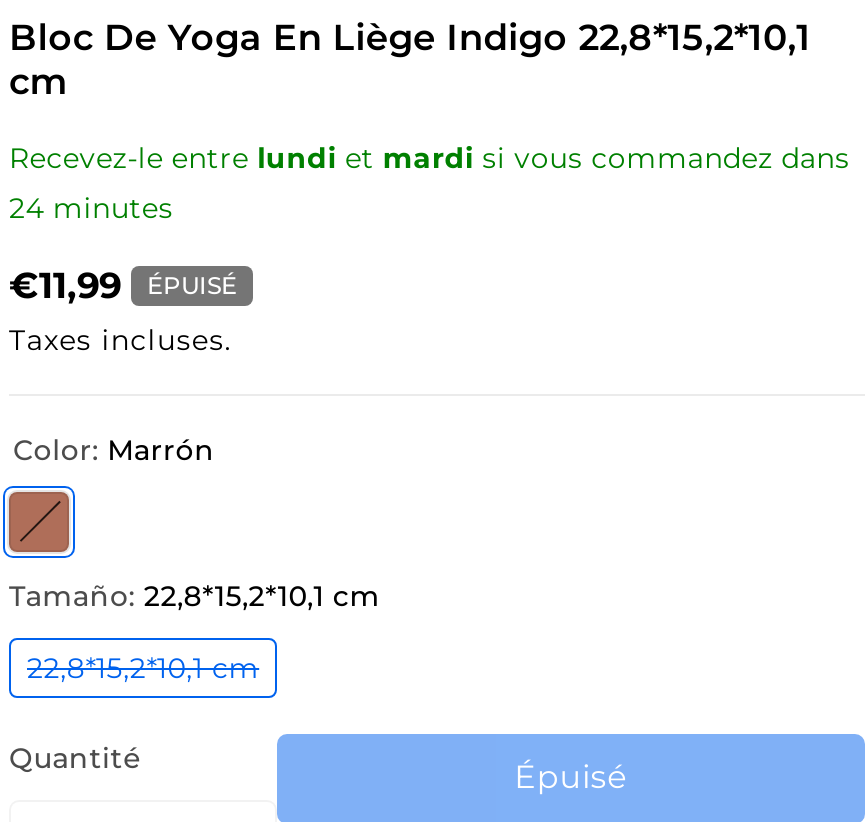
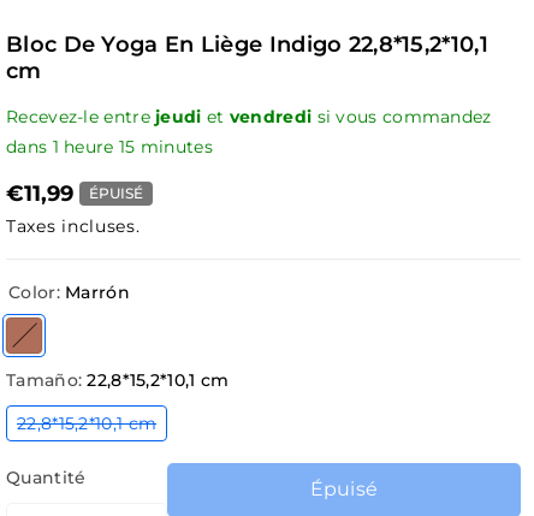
- Recevez-le entre lundi et mardi si vous commandez dans
- 24 minutes
+ Recevez-le entre jeudi et vendredi si vous commandez
+ dans 1 heure 15 minutes
